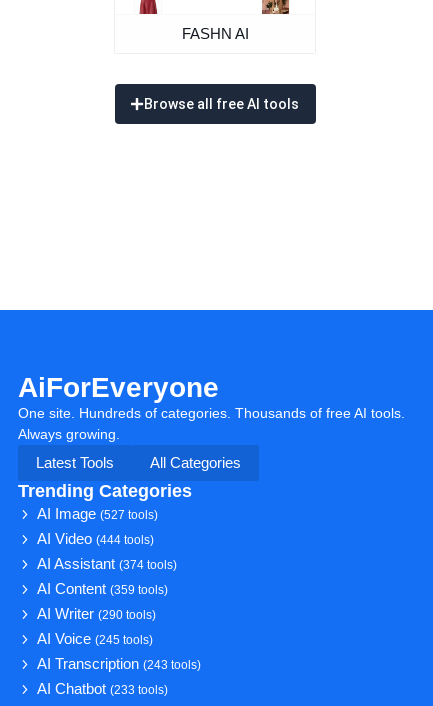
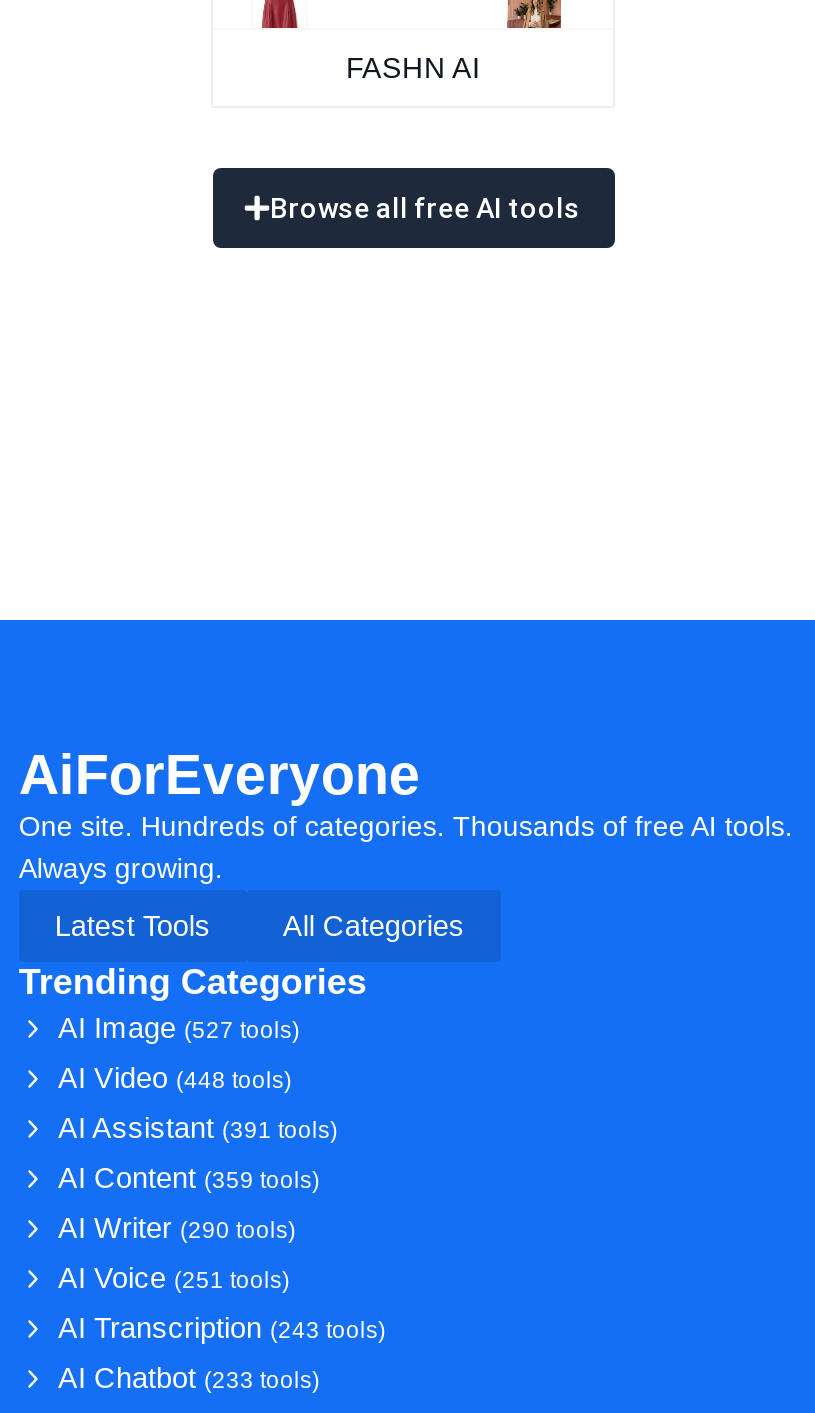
- AI Video (444 tools)
+ AI Video (448 tools)

- AI Assistant (374 tools)
+ AI Assistant (391 tools)

- AI Voice (245 tools)
+ AI Voice (251 tools)
